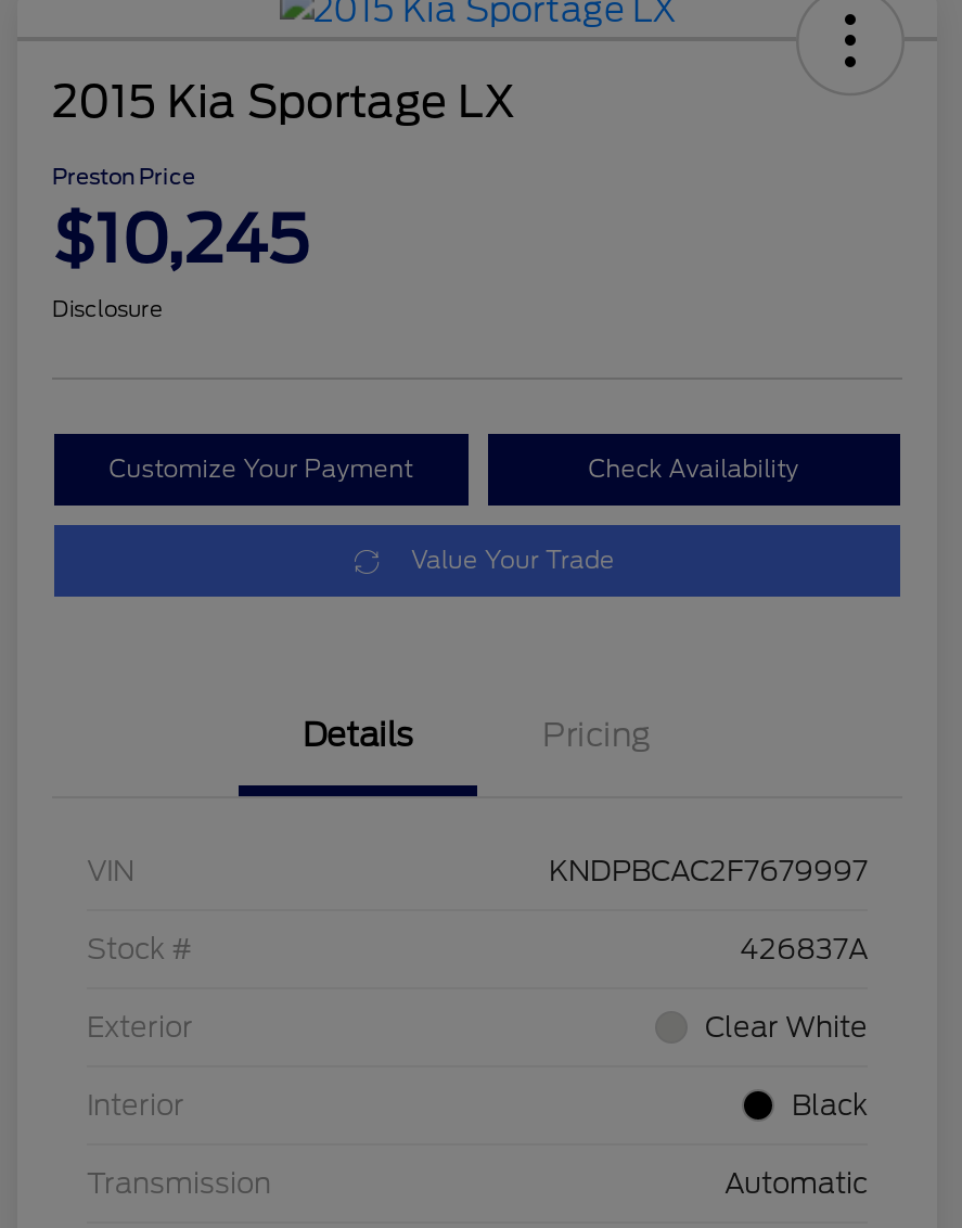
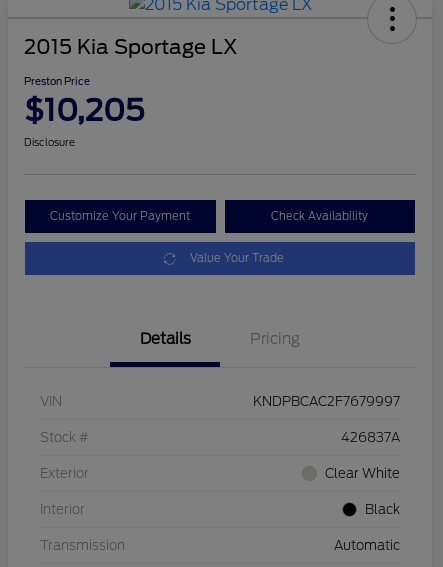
- $10,245
+ $10,205
